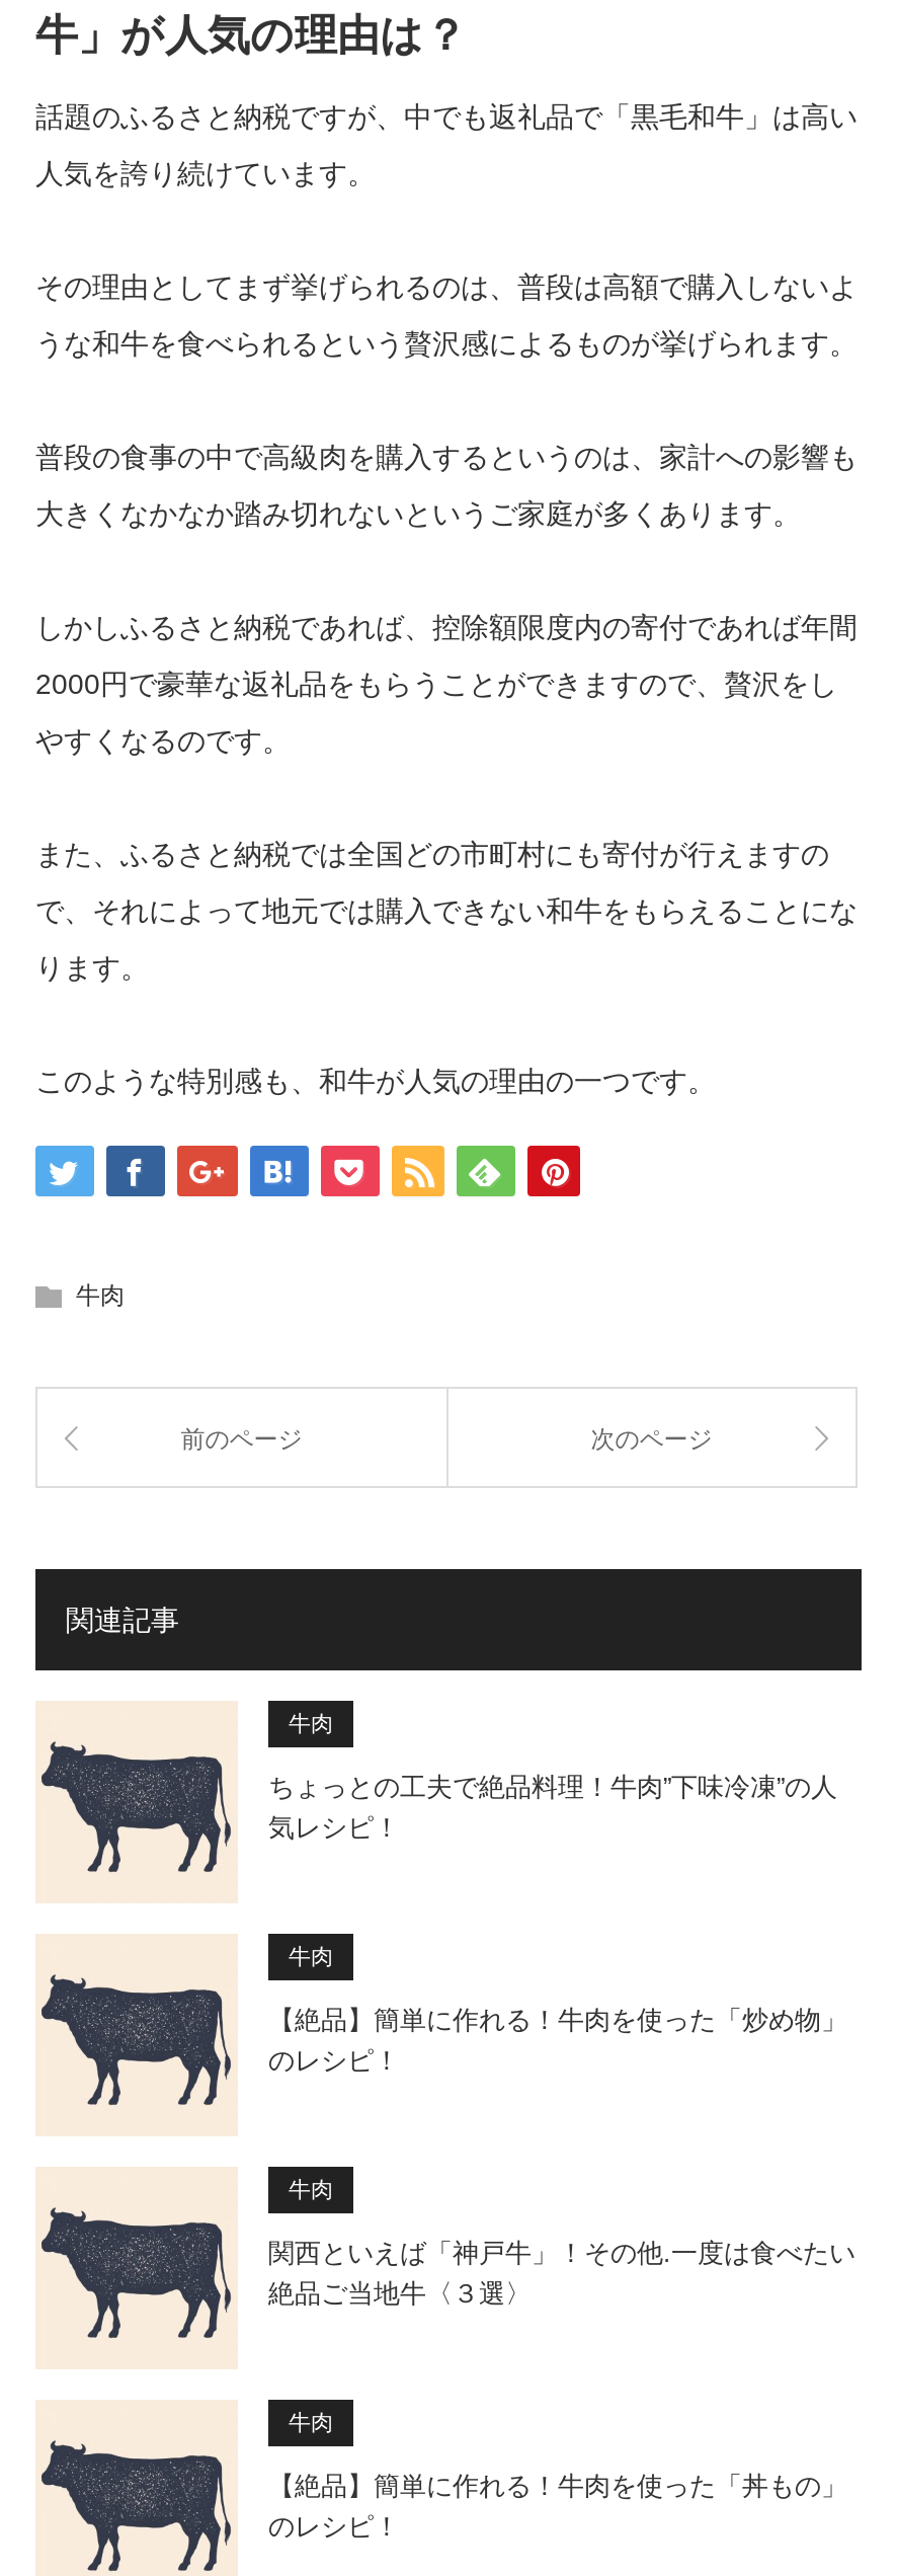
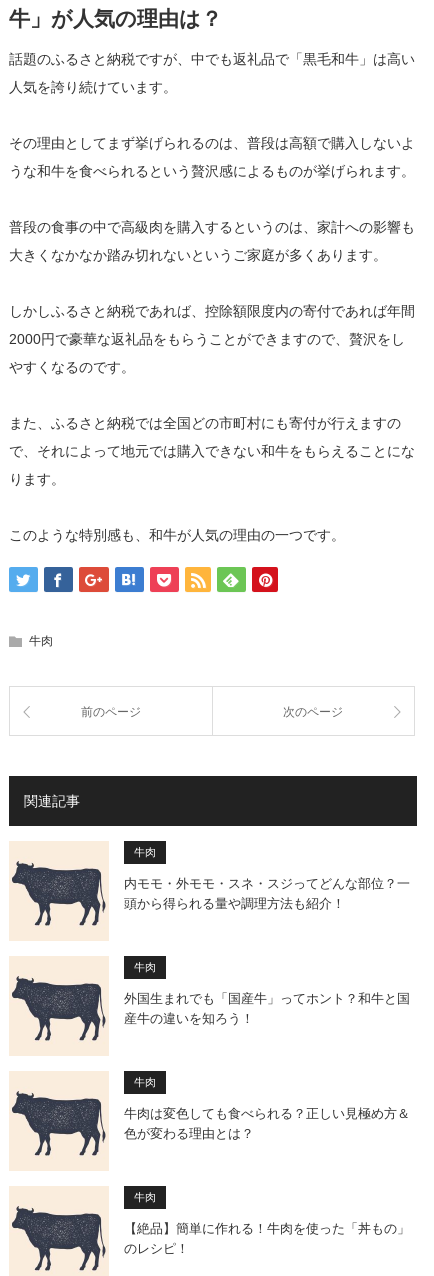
- ちょっとの工夫で絶品料理！牛肉”下味冷凍”の人
- 気レシピ！
+ 内モモ・外モモ・スネ・スジってどんな部位？一
+ 頭から得られる量や調理方法も紹介！

- 【絶品】簡単に作れる！牛肉を使った「炒め物」
- のレシピ！
+ 外国生まれでも「国産牛」ってホント？和牛と国
+ 産牛の違いを知ろう！

- 関西といえば「神戸牛」！その他.一度は食べたい
- 絶品ご当地牛〈３選〉
+ 牛肉は変色しても食べられる？正しい見極め方＆
+ 色が変わる理由とは？
